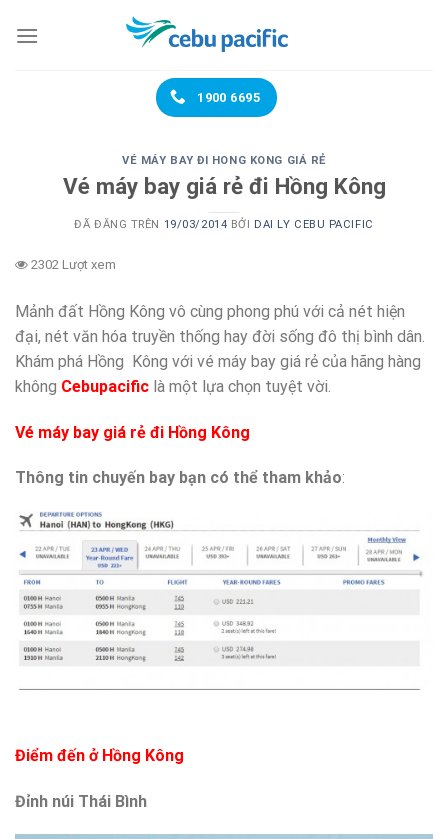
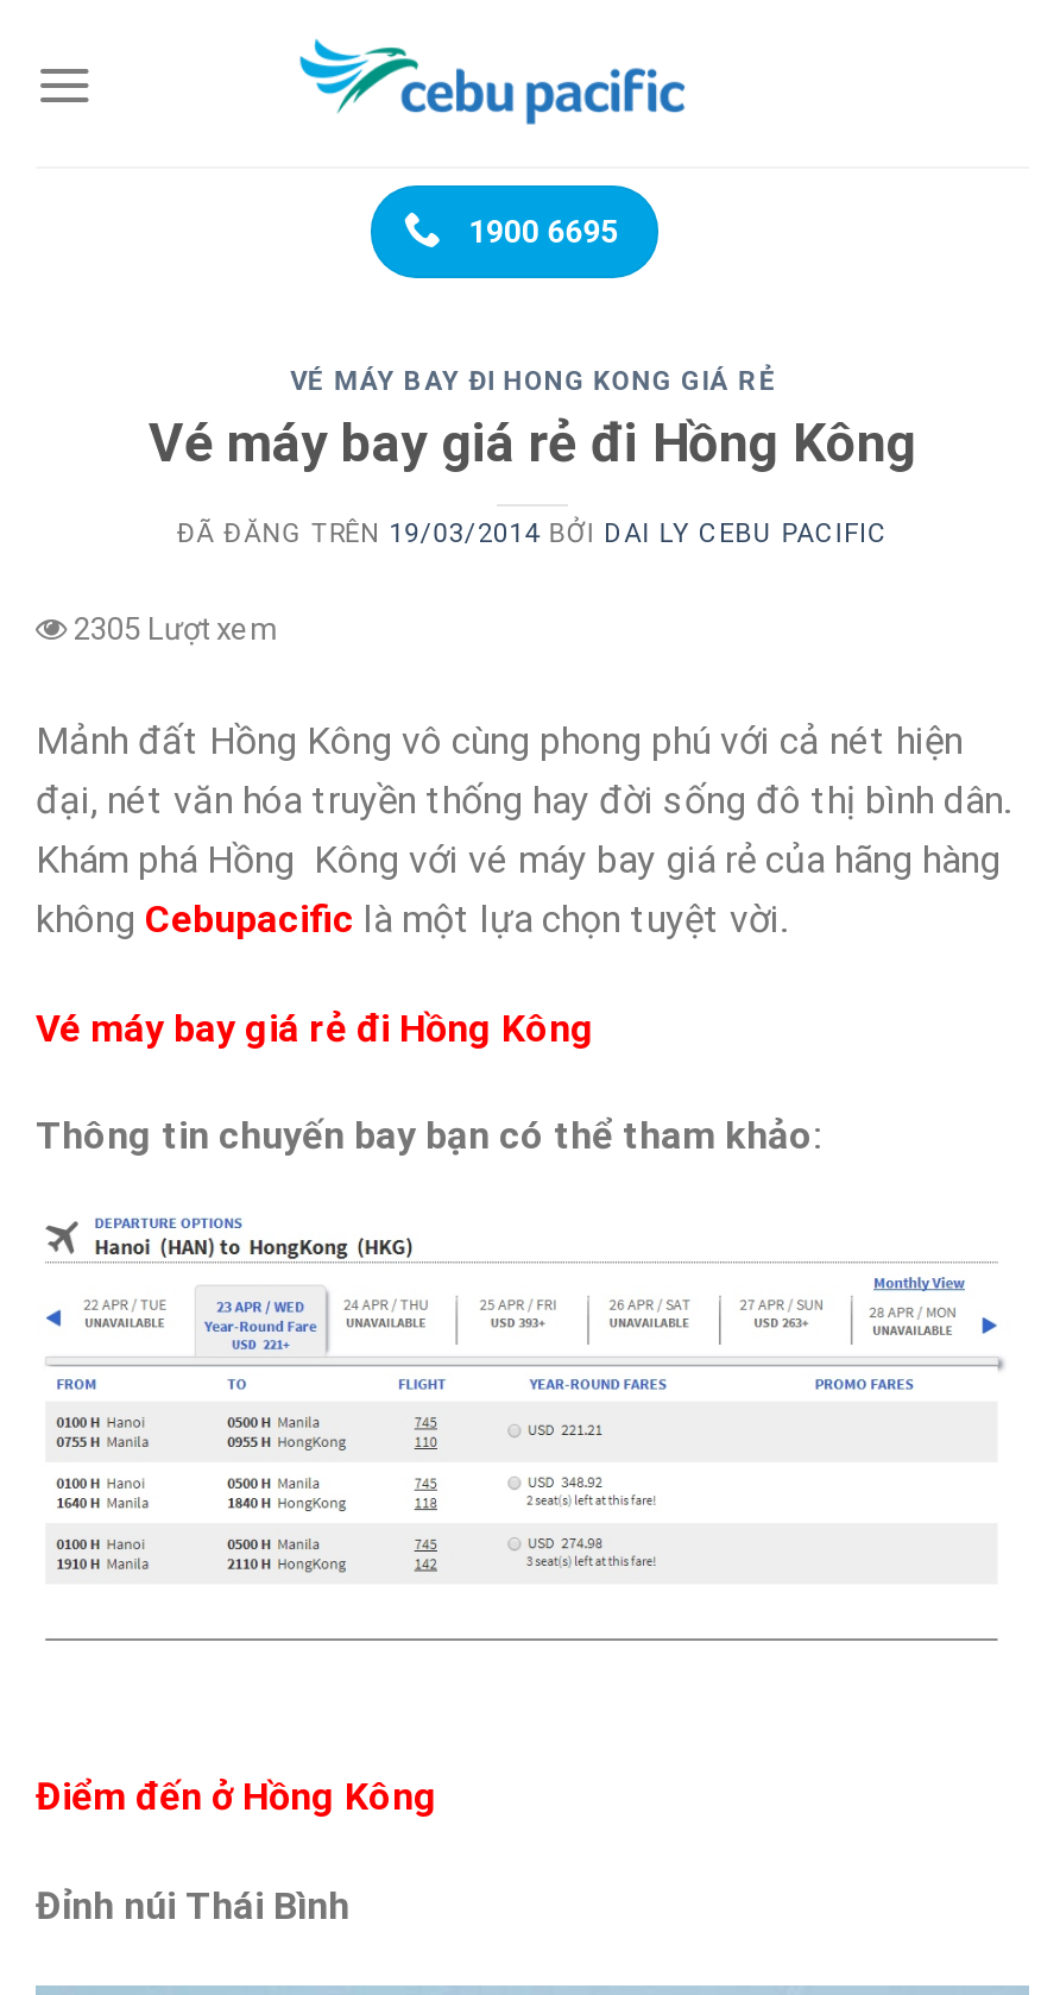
- 2302 Lượt xem
+ 2305 Lượt xem
